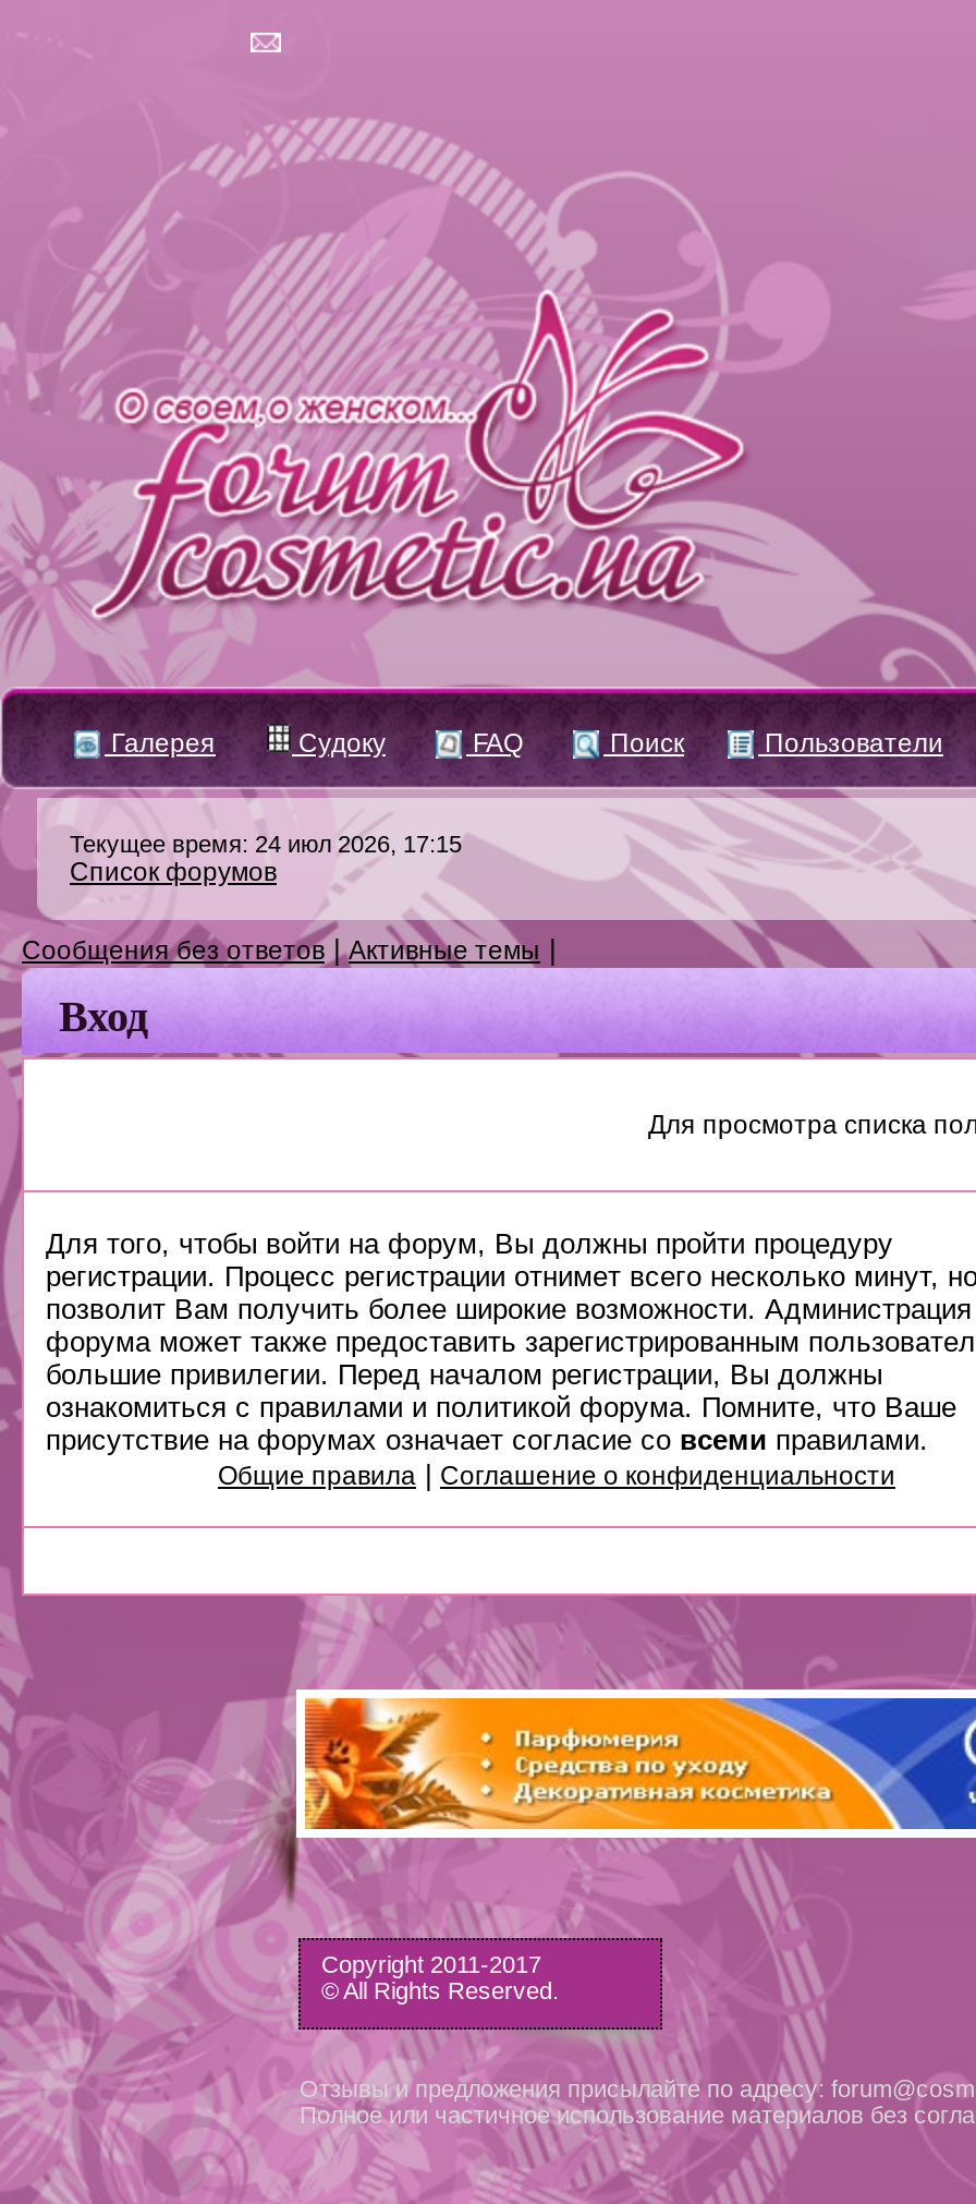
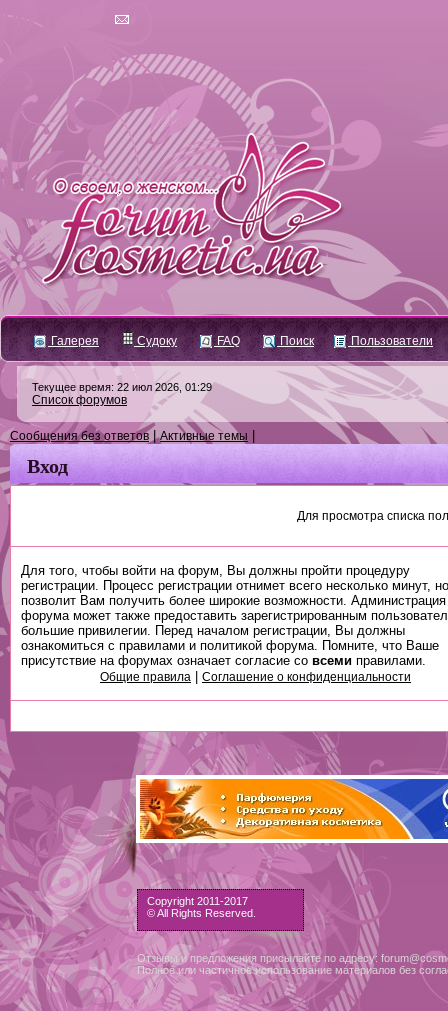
- Текущее время: 24 июл 2026, 17:15
+ Текущее время: 22 июл 2026, 01:29
